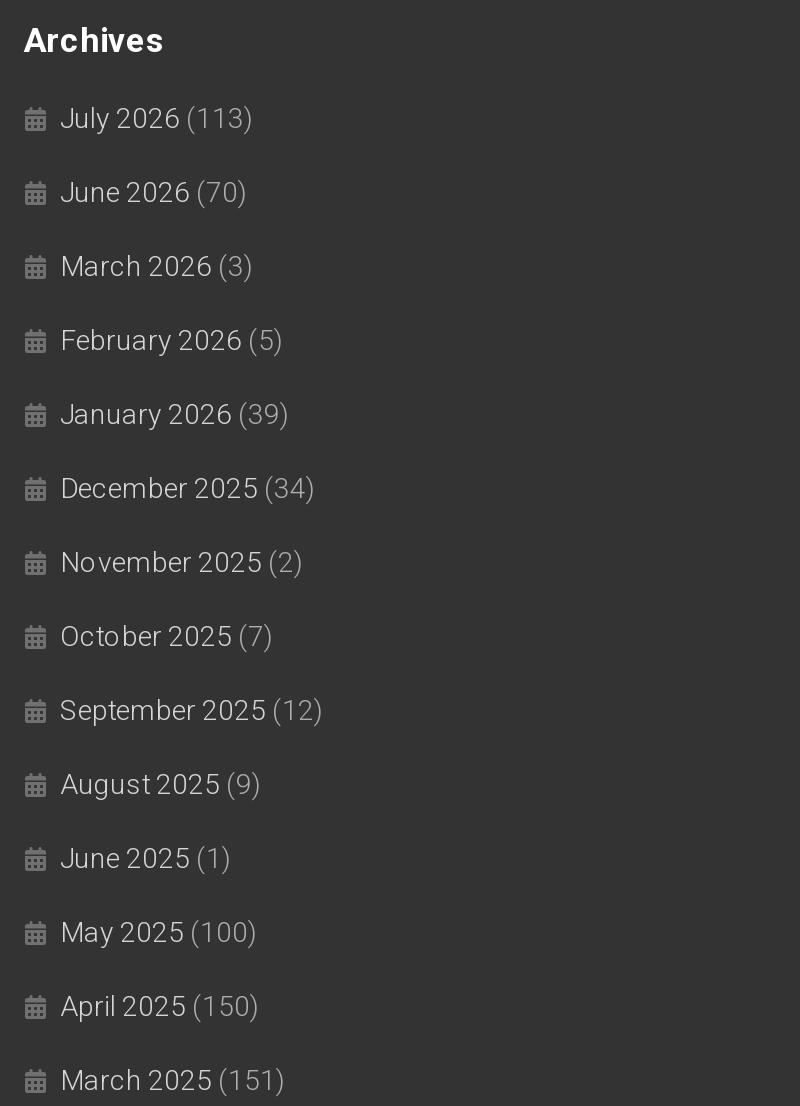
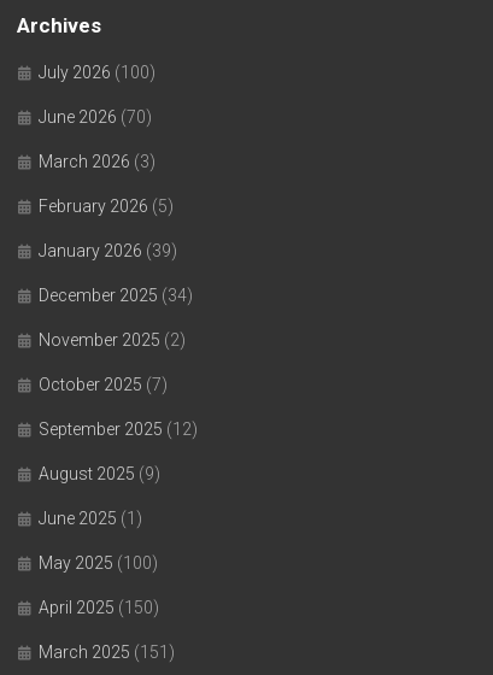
- July 2026 (113)
+ July 2026 (100)
